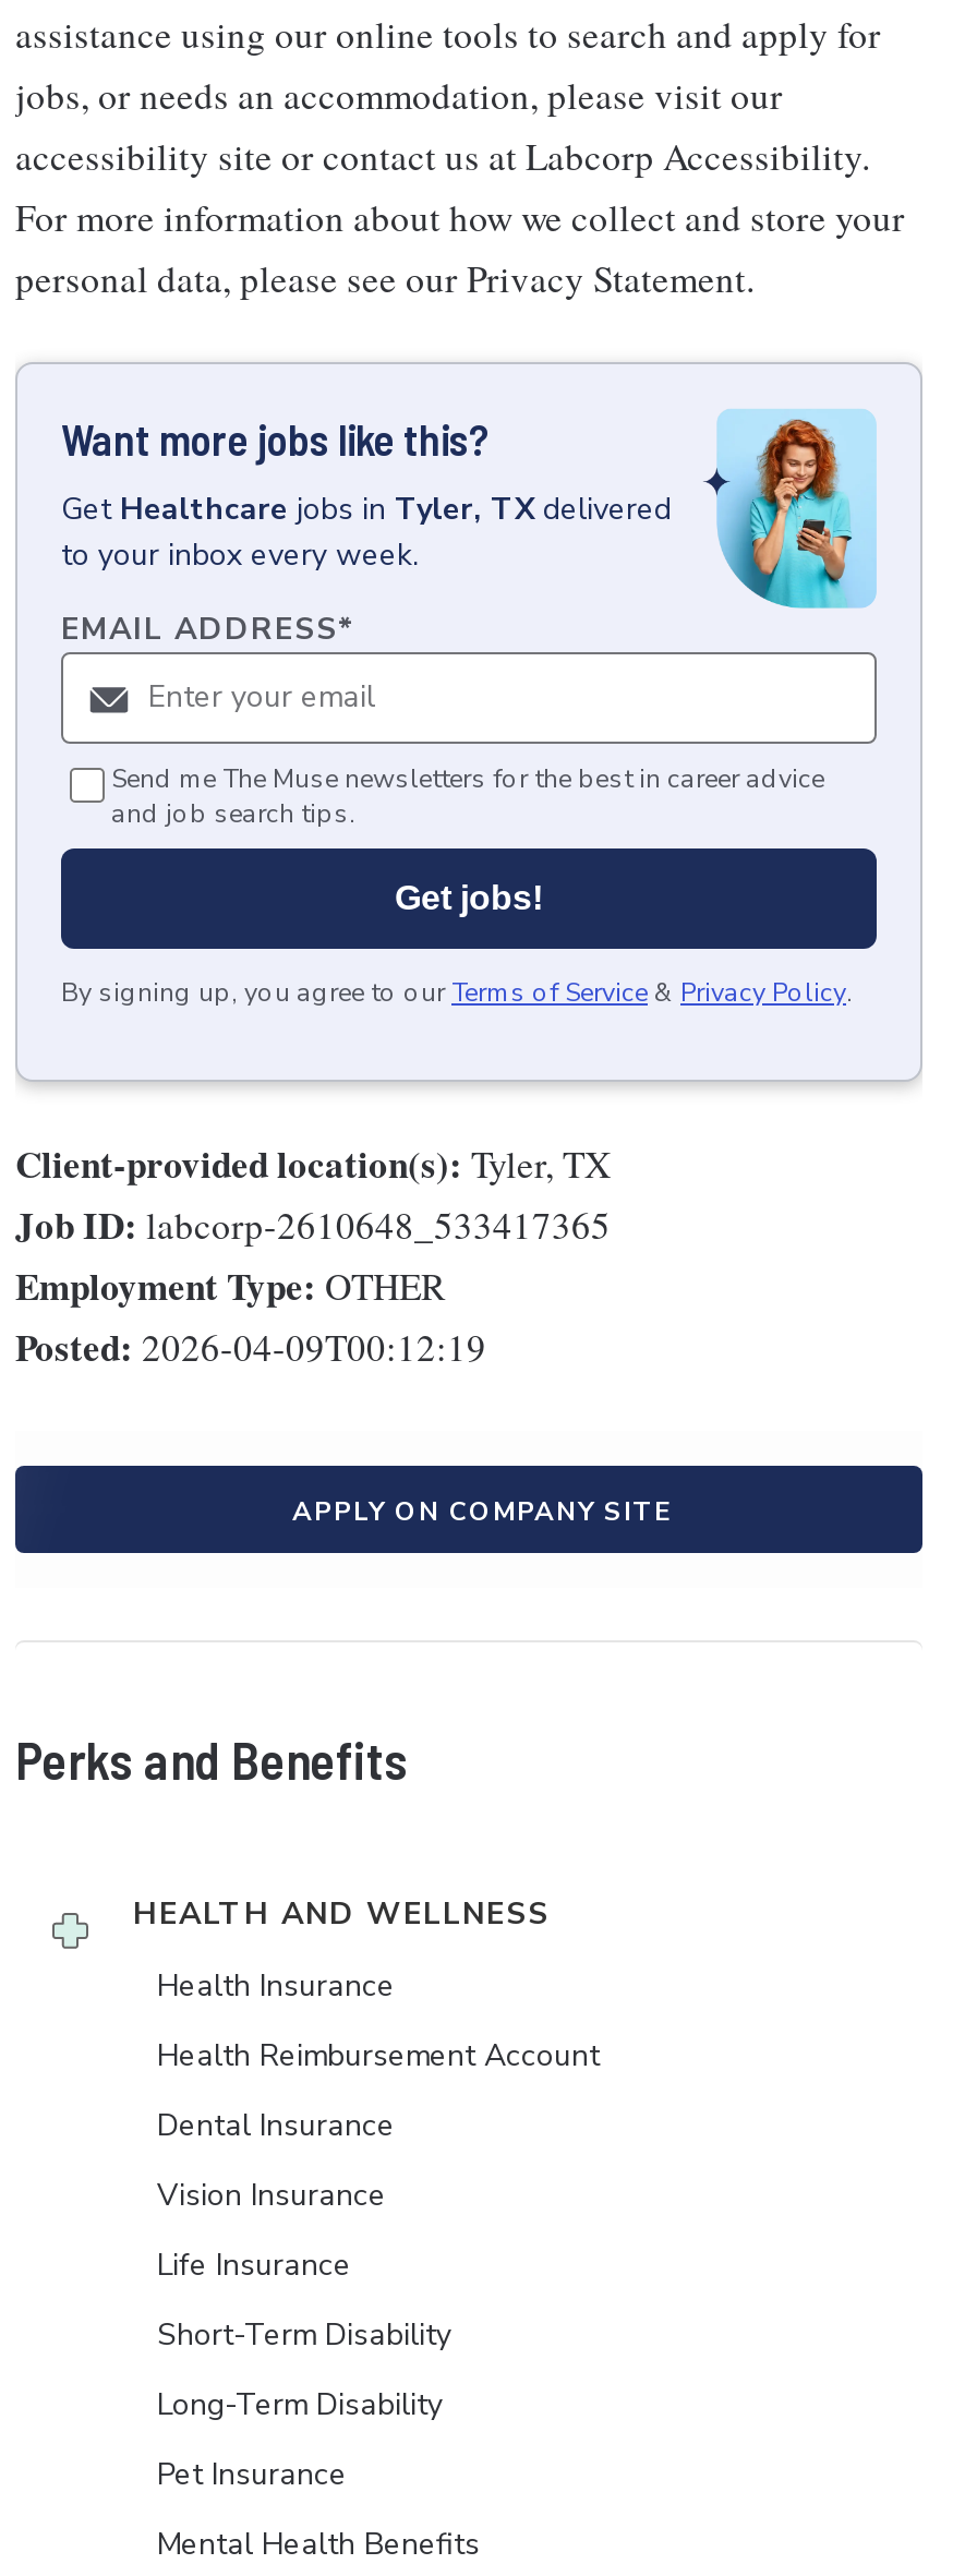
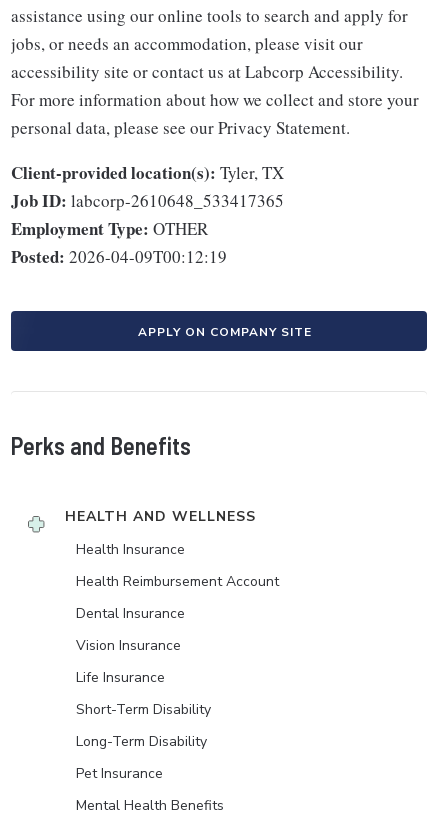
- [image]
- Want more jobs like this?
- Get Healthcare jobs in Tyler, TX delivered
- to your inbox every week.
- EMAIL ADDRESS*

- Send me The Muse newsletters for the best in career advice
- and job search tips.
- Get jobs!
- By signing up, you agree to our Terms of Service & Privacy Policy.
